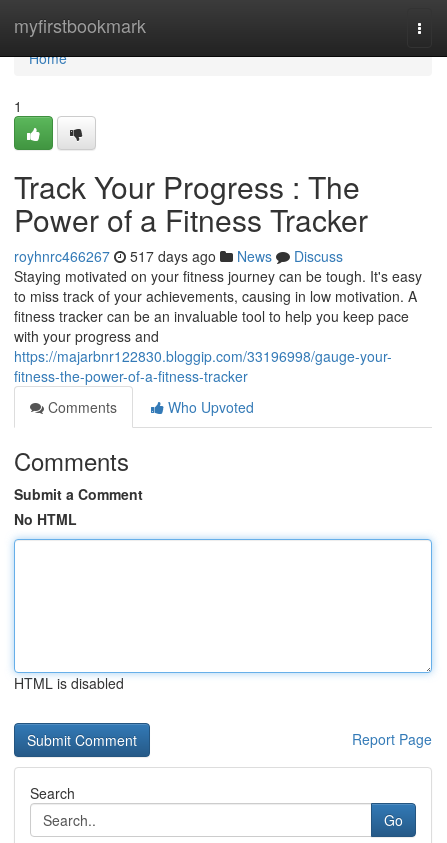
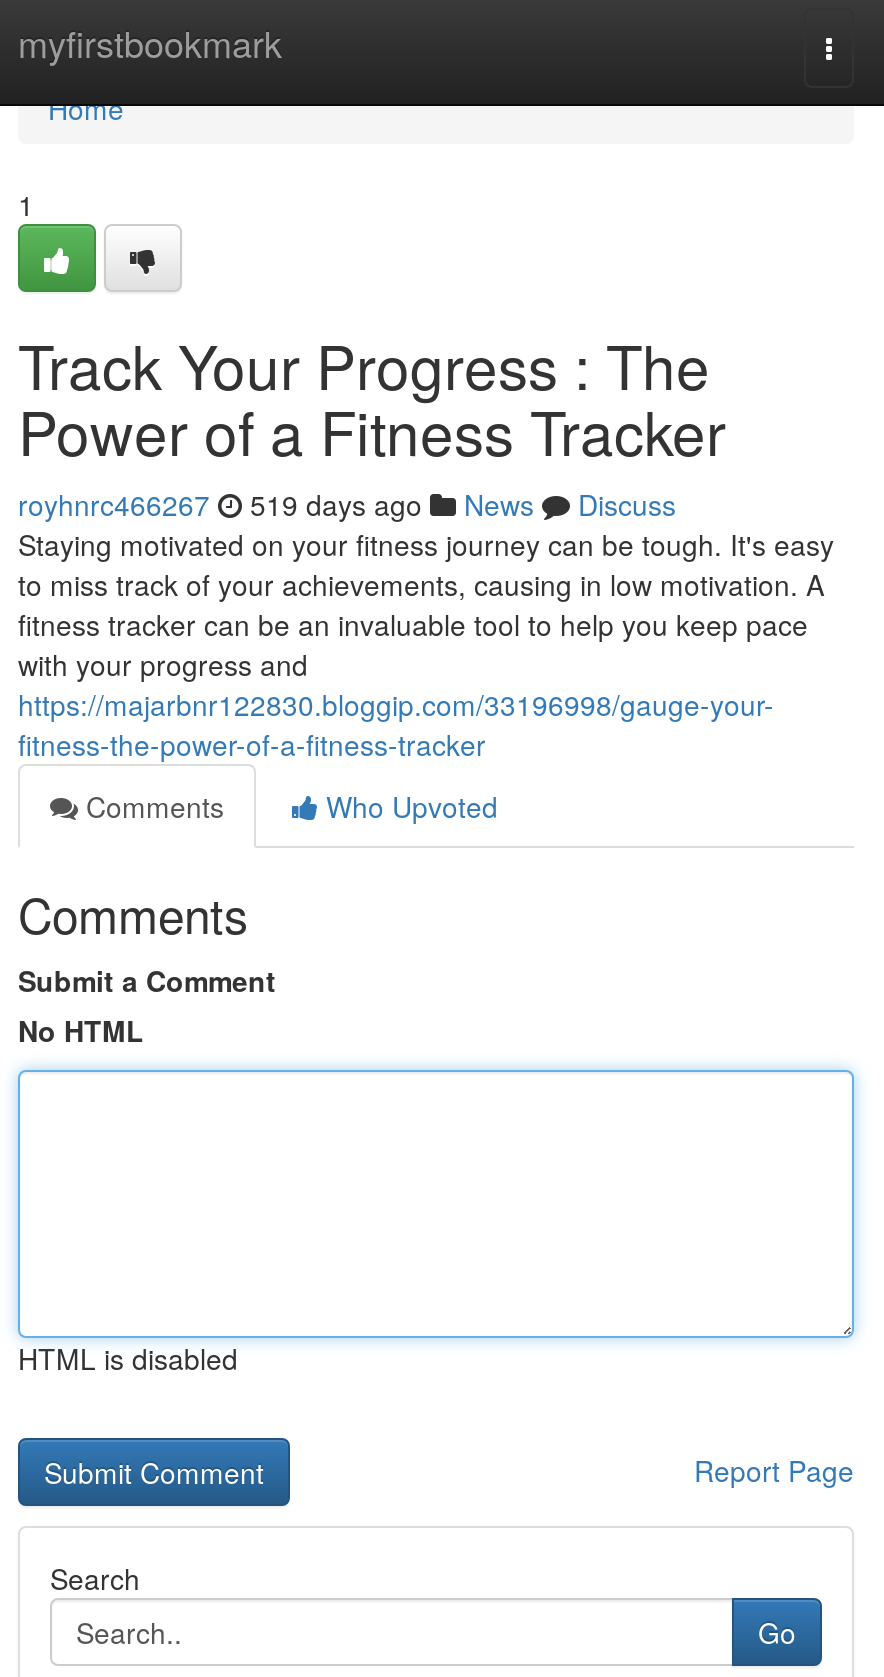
- royhnrc466267 517 days ago News Discuss
+ royhnrc466267 519 days ago News Discuss
